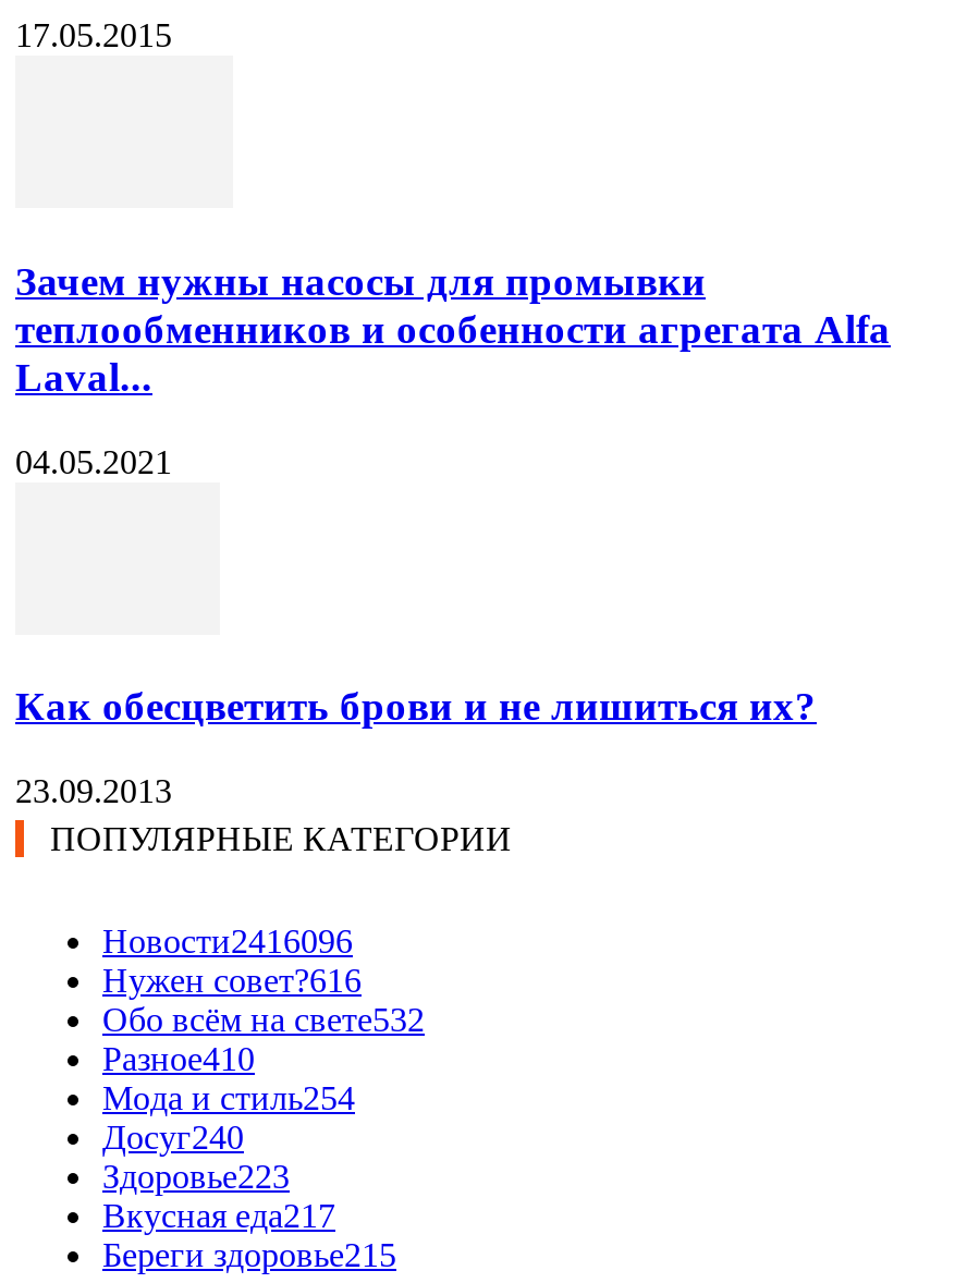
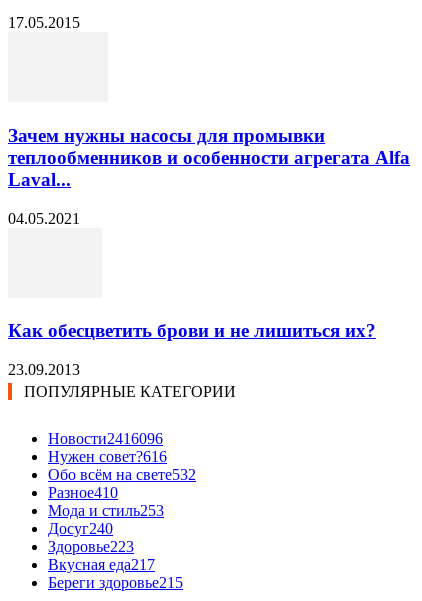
- Мода и стиль254
+ Мода и стиль253
